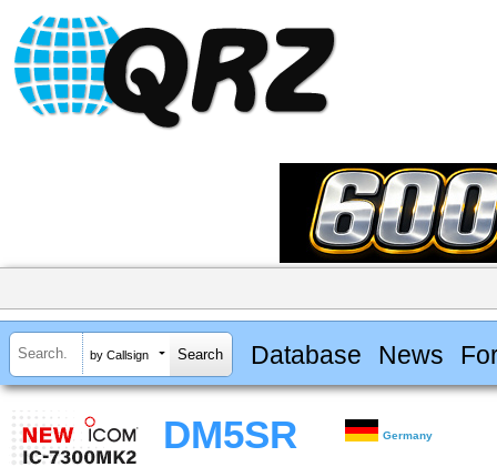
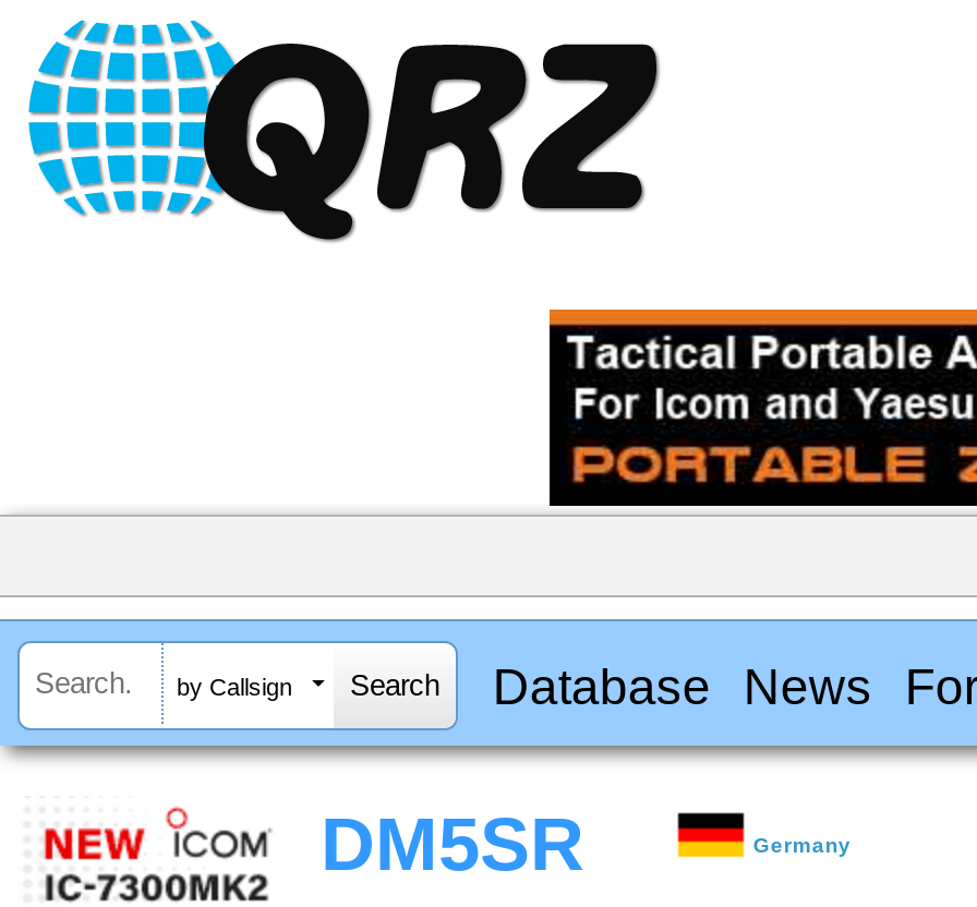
- [image]
+ [image]
